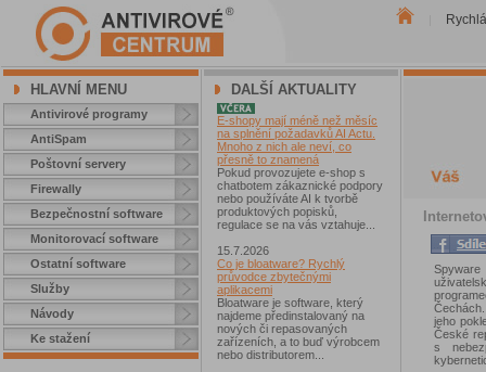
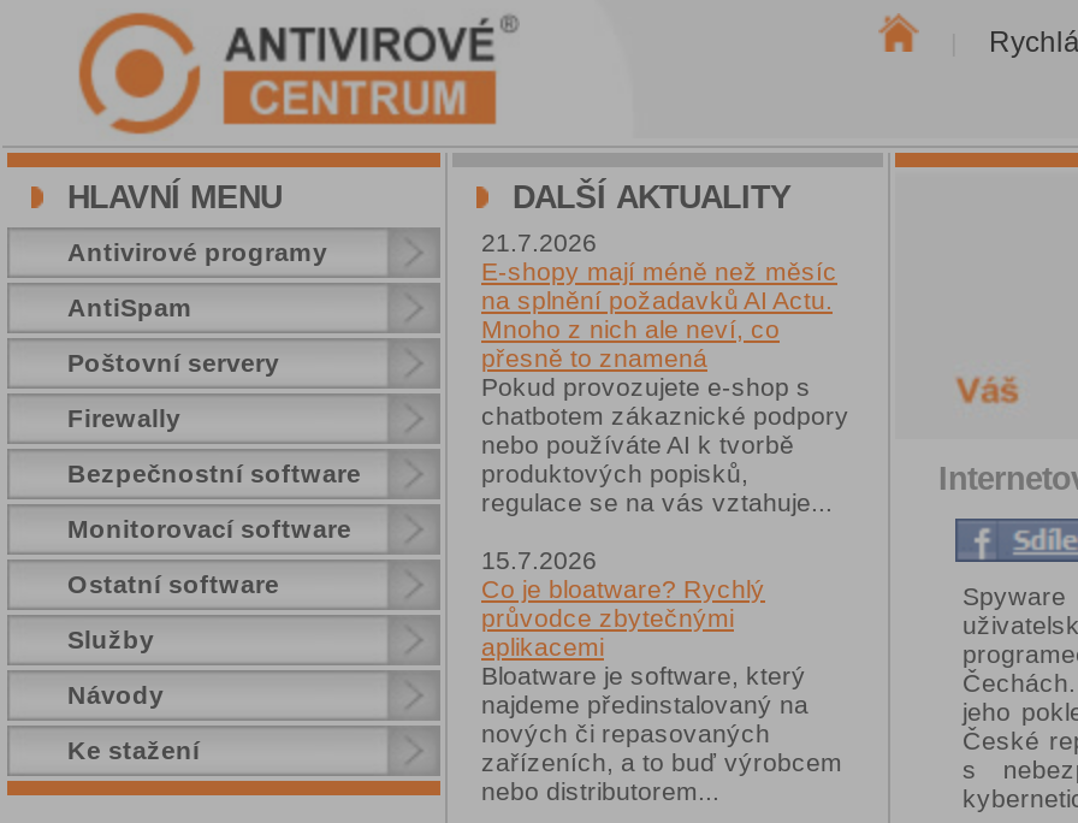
+ 21.7.2026
